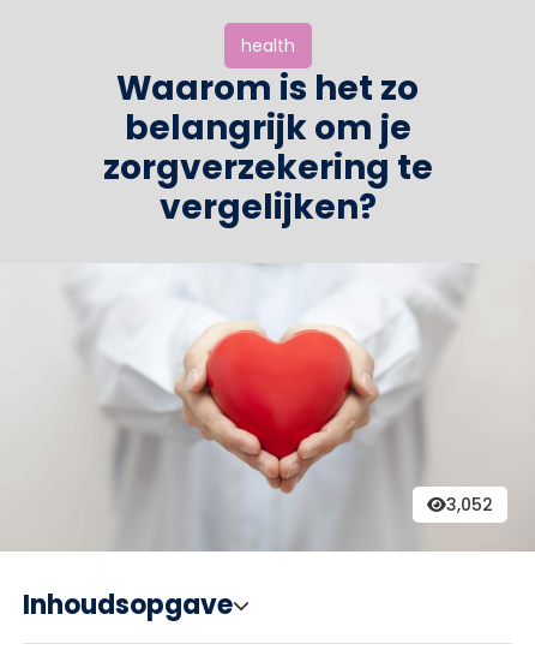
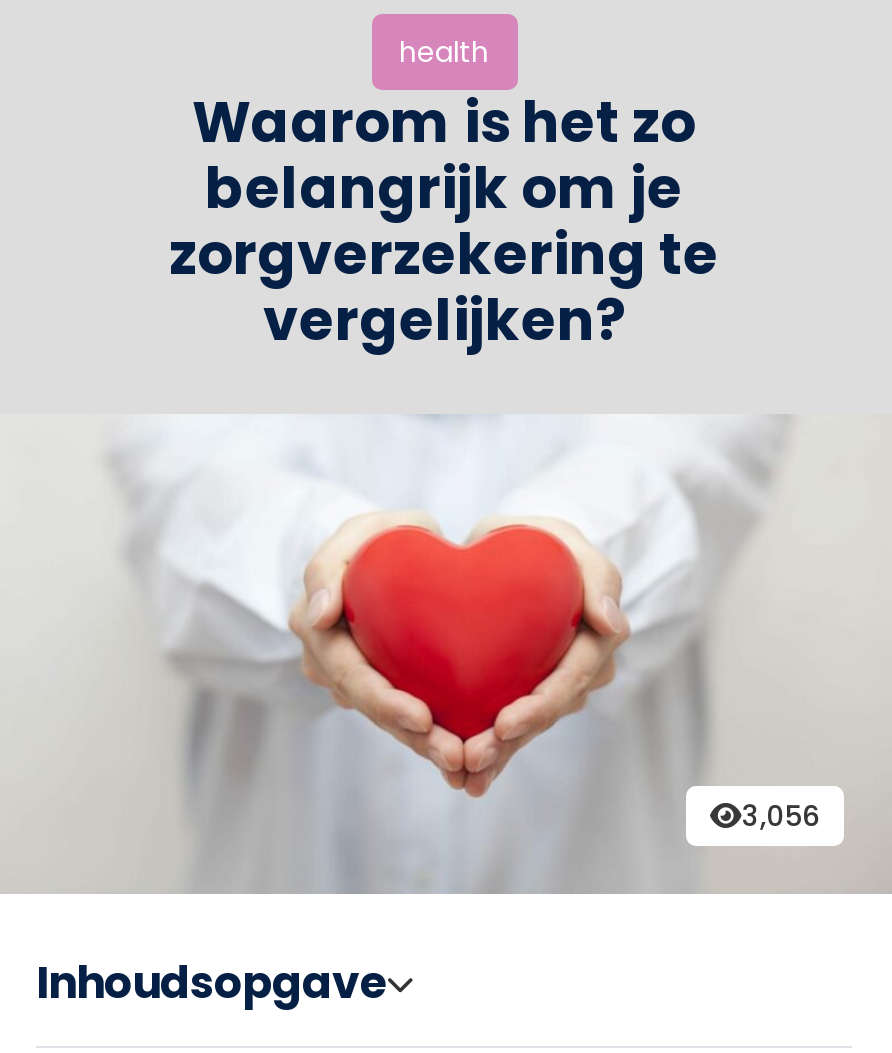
- 3,052
+ 3,056
